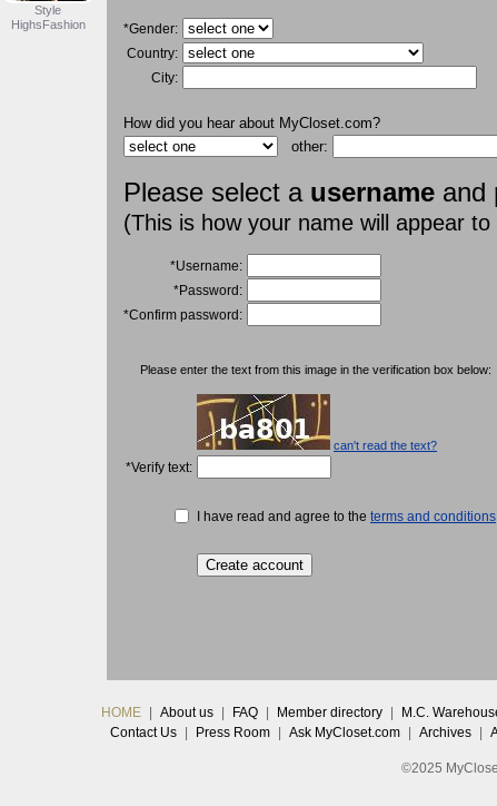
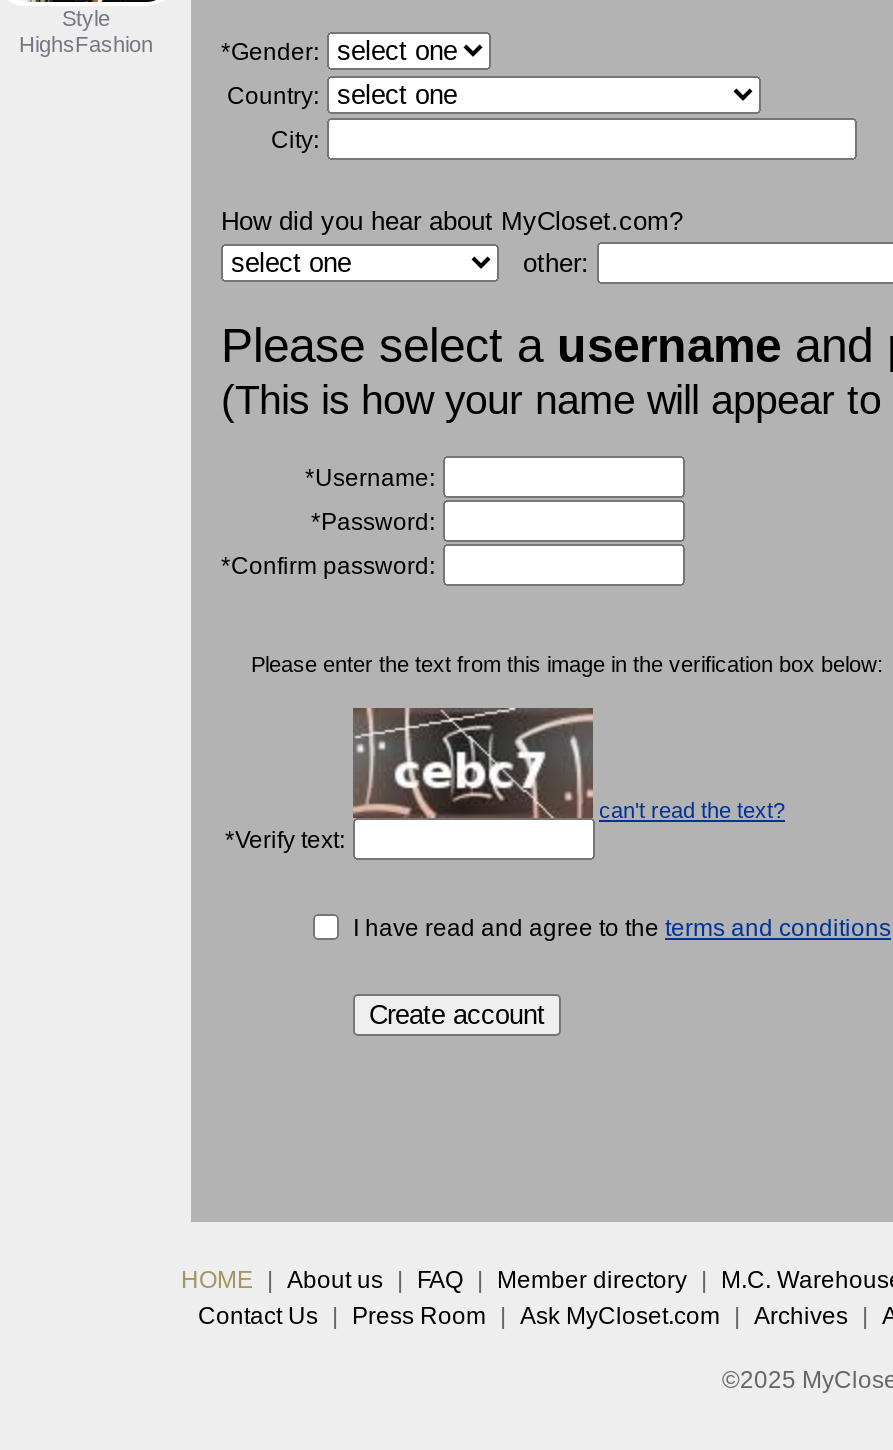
- [image]
+ [image]
